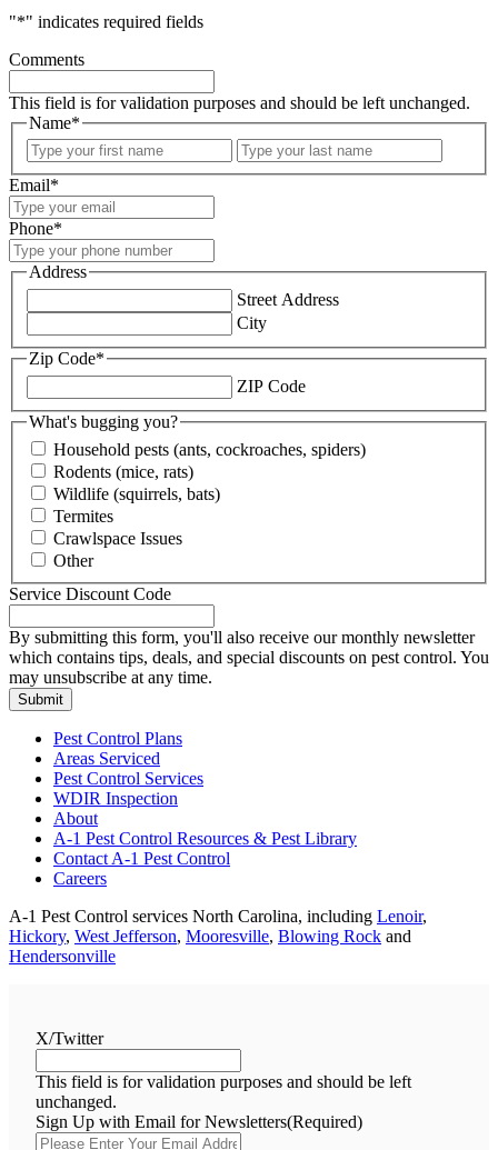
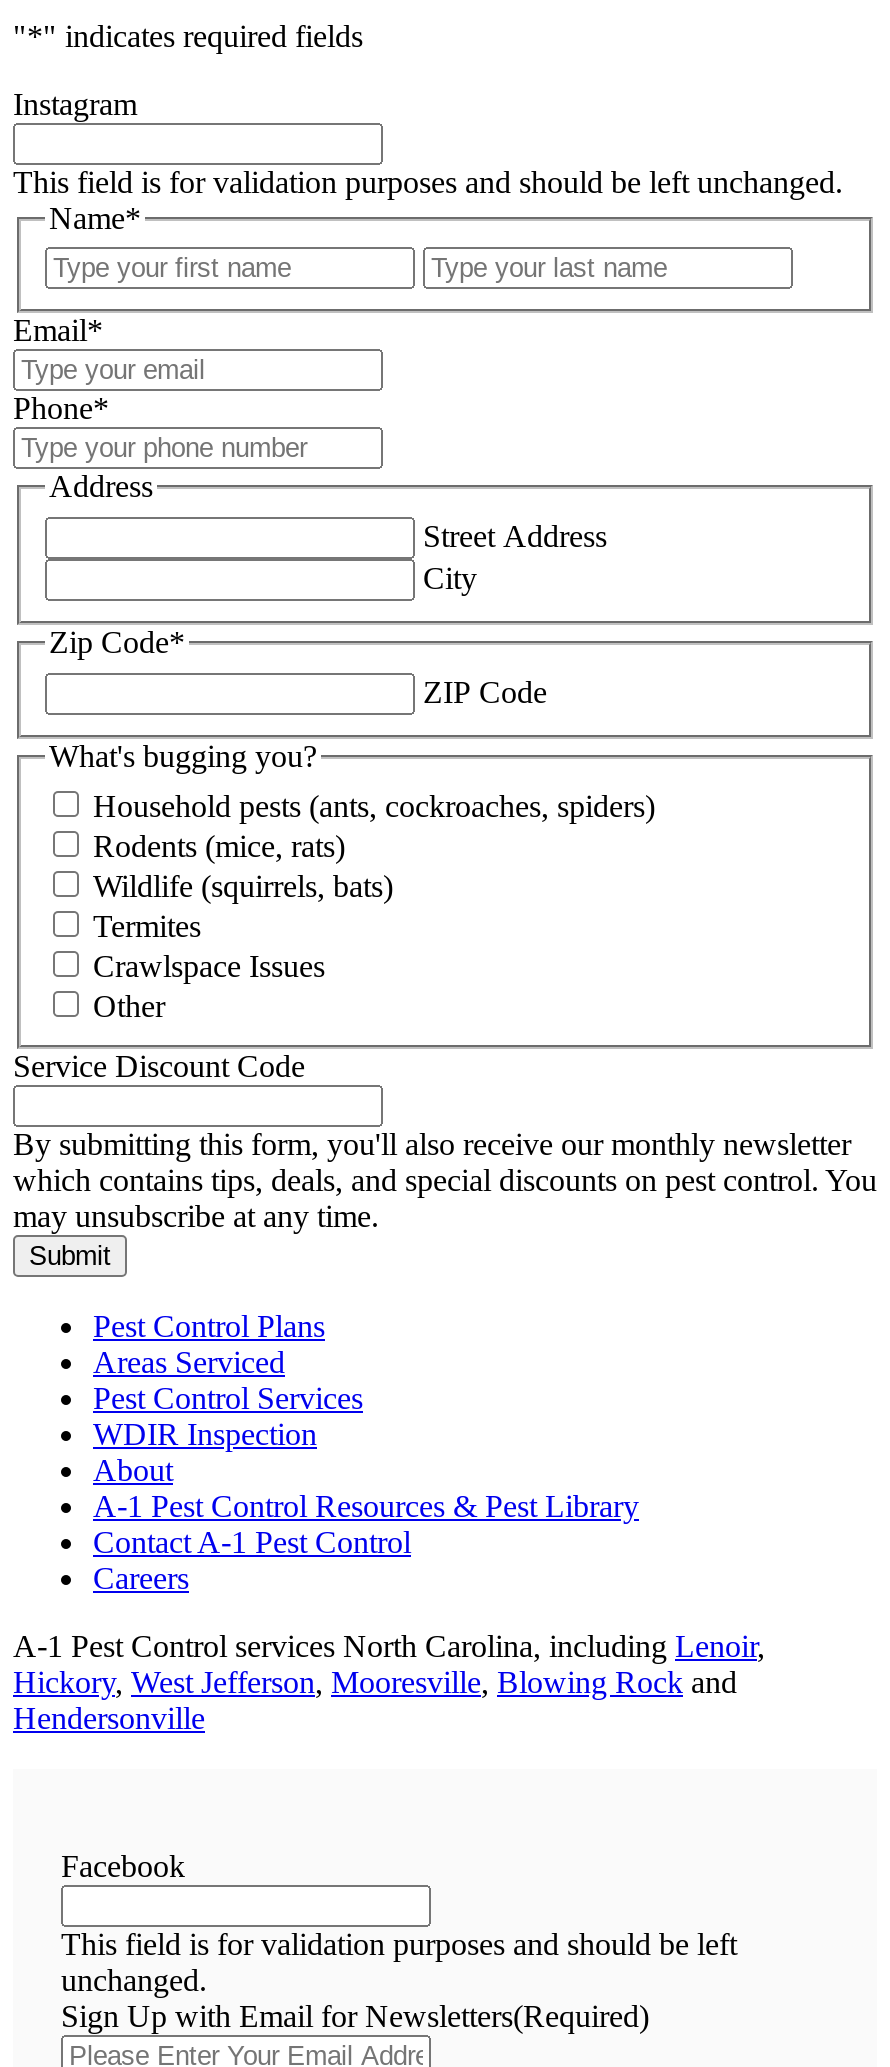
- Comments
+ Instagram

- X/Twitter
+ Facebook
